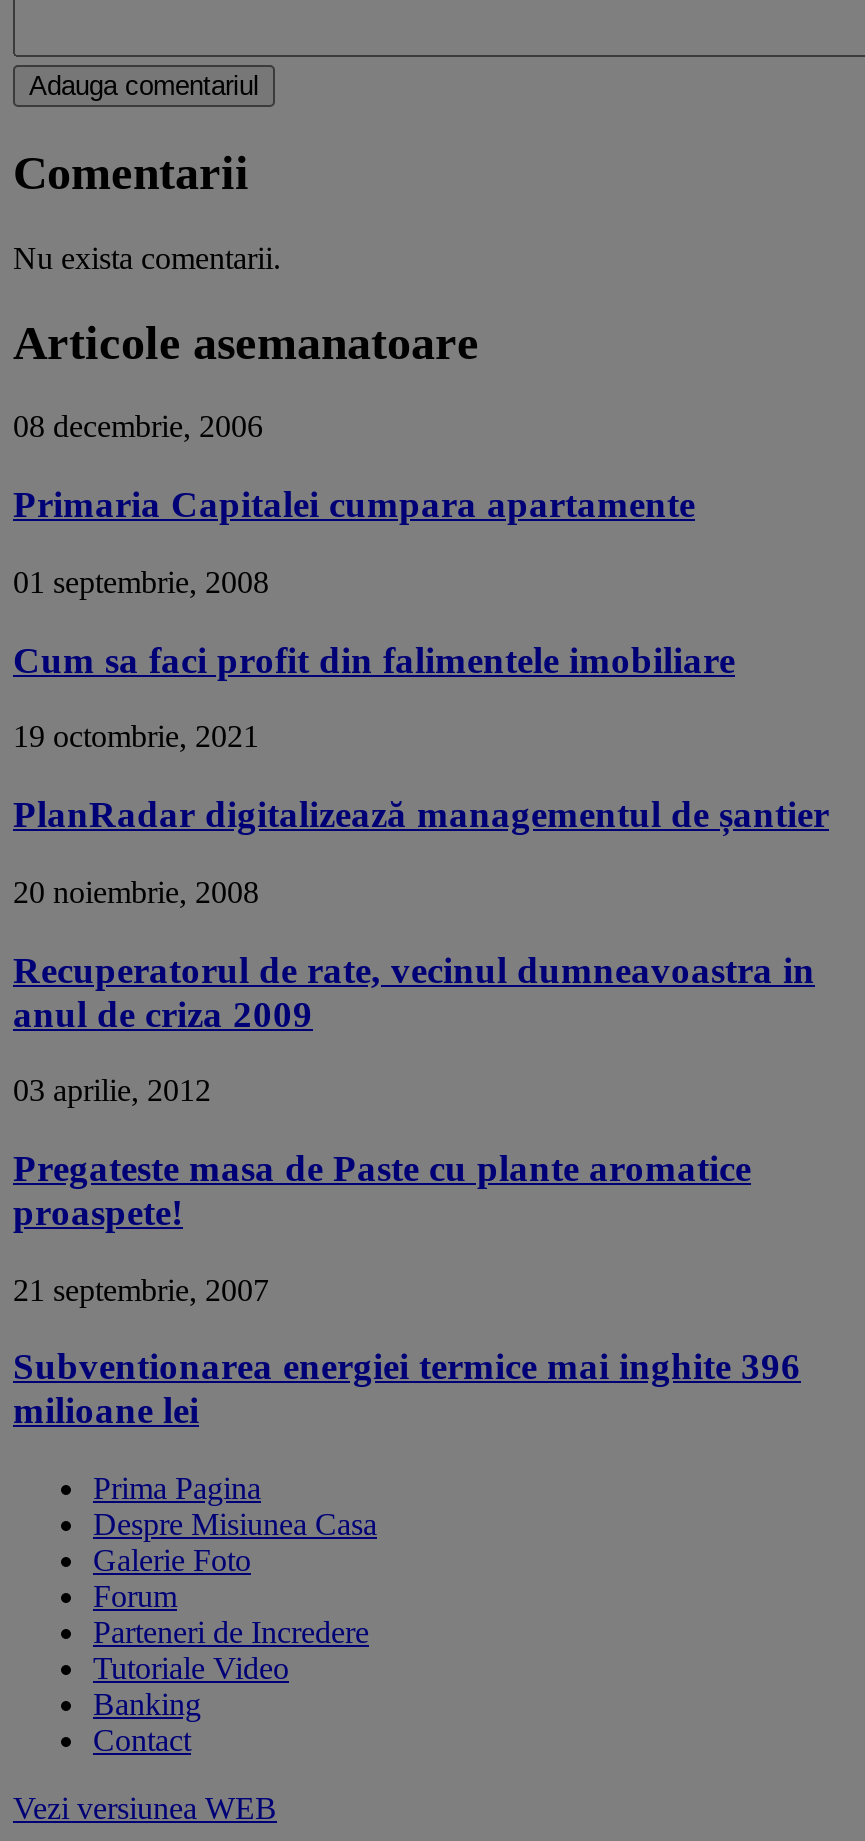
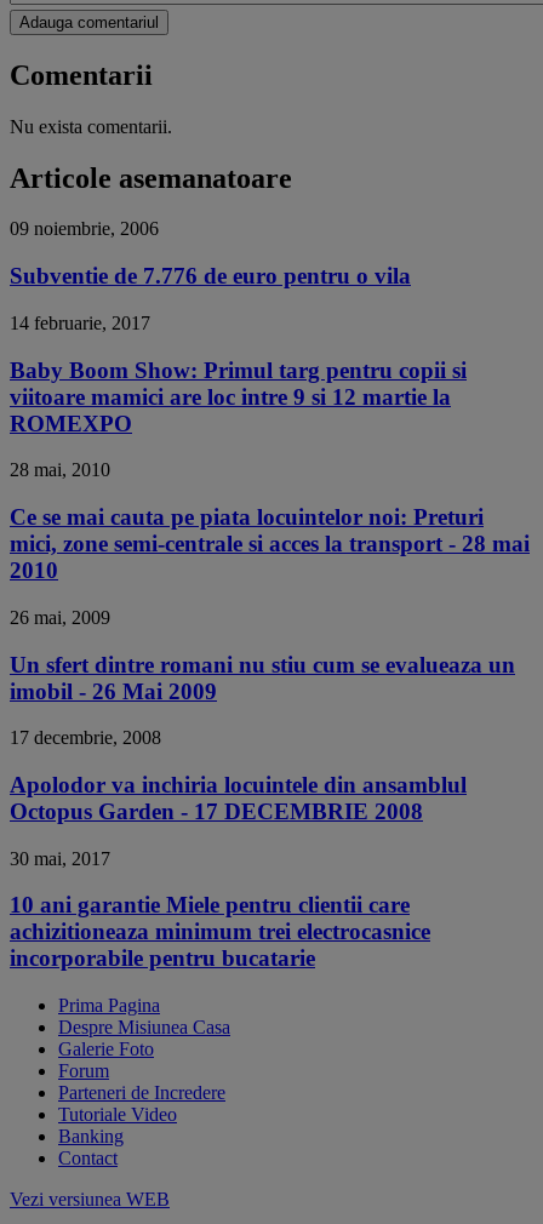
- 08 decembrie, 2006
+ 09 noiembrie, 2006

- Primaria Capitalei cumpara apartamente
+ Subventie de 7.776 de euro pentru o vila

- 01 septembrie, 2008
+ 14 februarie, 2017

- Cum sa faci profit din falimentele imobiliare
+ Baby Boom Show: Primul targ pentru copii si
+ viitoare mamici are loc intre 9 si 12 martie la
+ ROMEXPO

- 19 octombrie, 2021
+ 28 mai, 2010

- PlanRadar digitalizează managementul de șantier
+ Ce se mai cauta pe piata locuintelor noi: Preturi
+ mici, zone semi-centrale si acces la transport - 28 mai
+ 2010

- 20 noiembrie, 2008
+ 26 mai, 2009

- Recuperatorul de rate, vecinul dumneavoastra in
- anul de criza 2009
+ Un sfert dintre romani nu stiu cum se evalueaza un
+ imobil - 26 Mai 2009

- 03 aprilie, 2012
+ 17 decembrie, 2008

- Pregateste masa de Paste cu plante aromatice
- proaspete!
+ Apolodor va inchiria locuintele din ansamblul
+ Octopus Garden - 17 DECEMBRIE 2008

- 21 septembrie, 2007
+ 30 mai, 2017

- Subventionarea energiei termice mai inghite 396
- milioane lei
+ 10 ani garantie Miele pentru clientii care
+ achizitioneaza minimum trei electrocasnice
+ incorporabile pentru bucatarie
